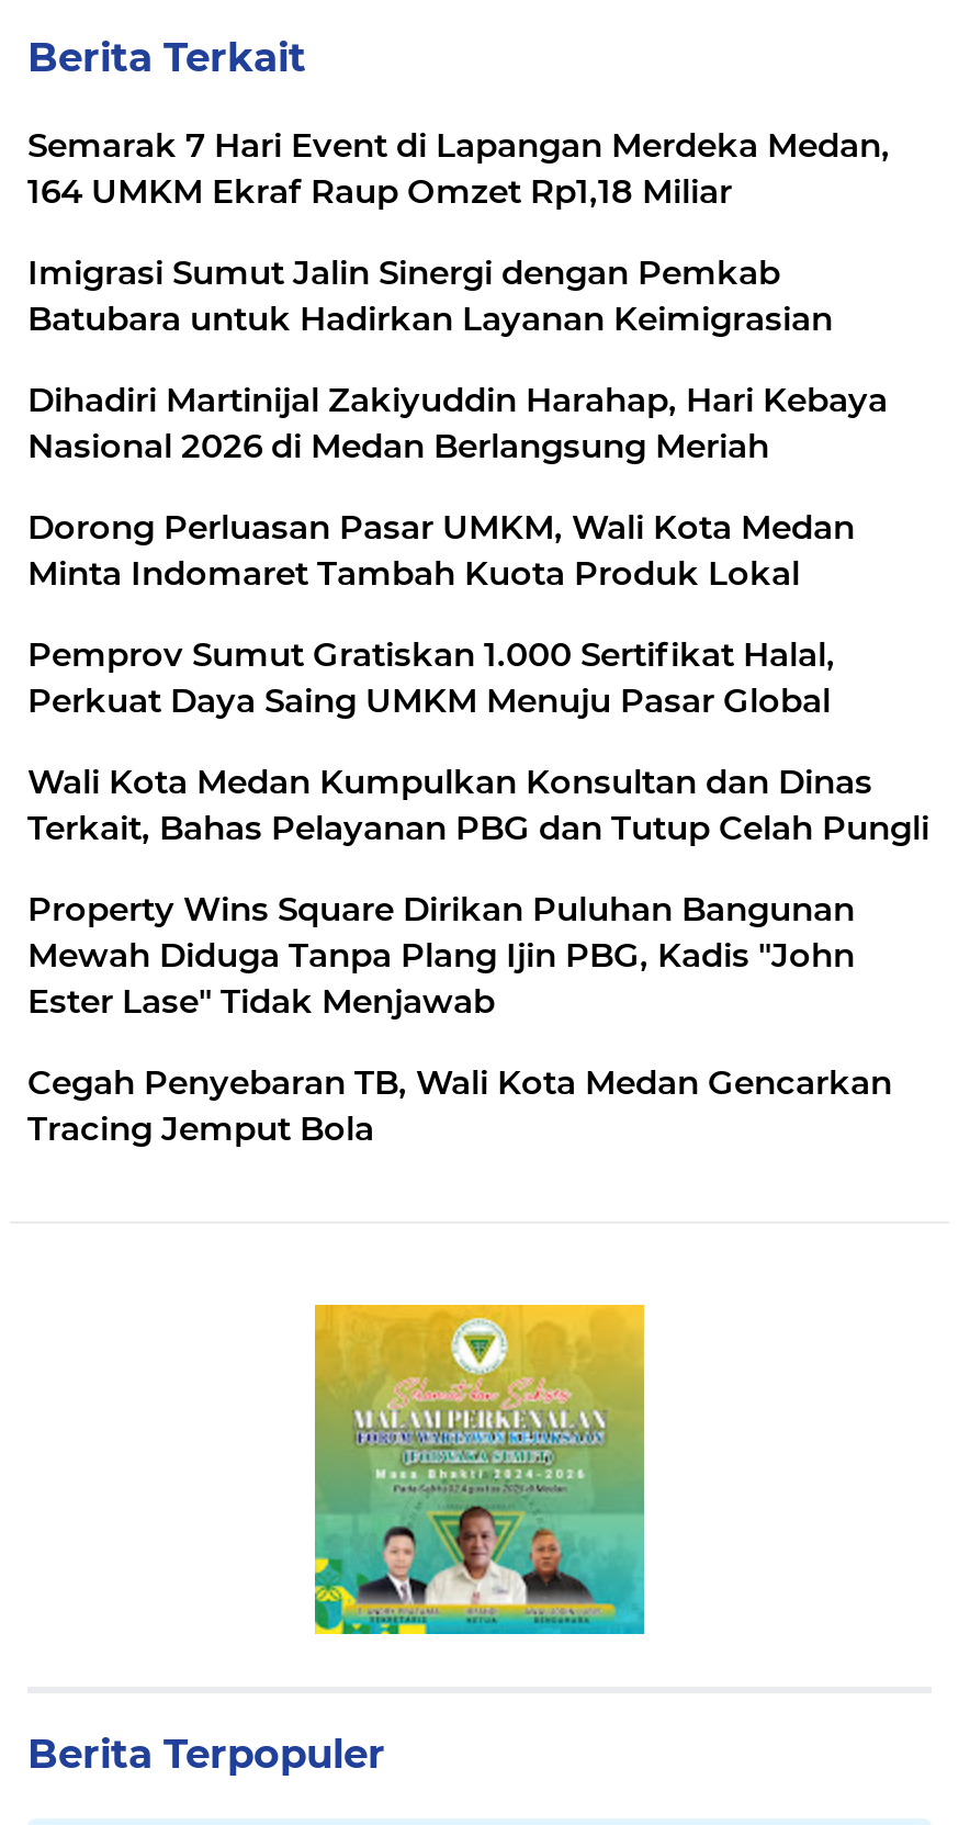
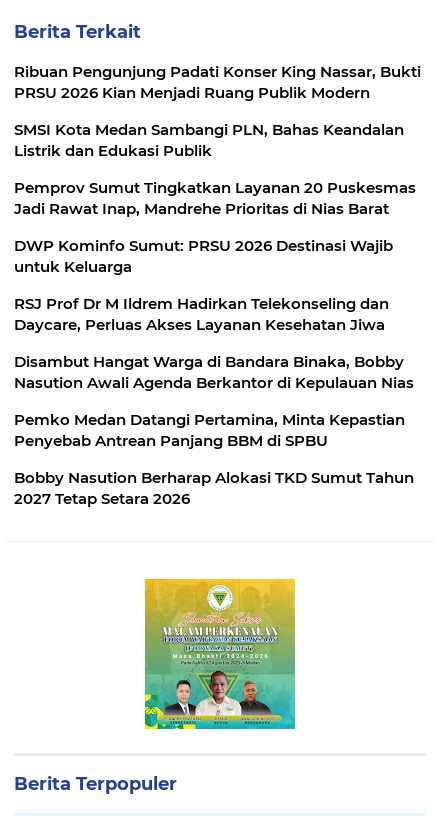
- Semarak 7 Hari Event di Lapangan Merdeka Medan,
- 164 UMKM Ekraf Raup Omzet Rp1,18 Miliar
+ Ribuan Pengunjung Padati Konser King Nassar, Bukti
+ PRSU 2026 Kian Menjadi Ruang Publik Modern

- Imigrasi Sumut Jalin Sinergi dengan Pemkab
- Batubara untuk Hadirkan Layanan Keimigrasian
+ SMSI Kota Medan Sambangi PLN, Bahas Keandalan
+ Listrik dan Edukasi Publik

- Dihadiri Martinijal Zakiyuddin Harahap, Hari Kebaya
- Nasional 2026 di Medan Berlangsung Meriah
+ Pemprov Sumut Tingkatkan Layanan 20 Puskesmas
+ Jadi Rawat Inap, Mandrehe Prioritas di Nias Barat

- Dorong Perluasan Pasar UMKM, Wali Kota Medan
- Minta Indomaret Tambah Kuota Produk Lokal
+ DWP Kominfo Sumut: PRSU 2026 Destinasi Wajib
+ untuk Keluarga

- Pemprov Sumut Gratiskan 1.000 Sertifikat Halal,
- Perkuat Daya Saing UMKM Menuju Pasar Global
+ RSJ Prof Dr M Ildrem Hadirkan Telekonseling dan
+ Daycare, Perluas Akses Layanan Kesehatan Jiwa

- Wali Kota Medan Kumpulkan Konsultan dan Dinas
- Terkait, Bahas Pelayanan PBG dan Tutup Celah Pungli
+ Disambut Hangat Warga di Bandara Binaka, Bobby
+ Nasution Awali Agenda Berkantor di Kepulauan Nias

- Property Wins Square Dirikan Puluhan Bangunan
- Mewah Diduga Tanpa Plang Ijin PBG, Kadis "John
- Ester Lase" Tidak Menjawab
+ Pemko Medan Datangi Pertamina, Minta Kepastian
+ Penyebab Antrean Panjang BBM di SPBU

- Cegah Penyebaran TB, Wali Kota Medan Gencarkan
- Tracing Jemput Bola
+ Bobby Nasution Berharap Alokasi TKD Sumut Tahun
+ 2027 Tetap Setara 2026
